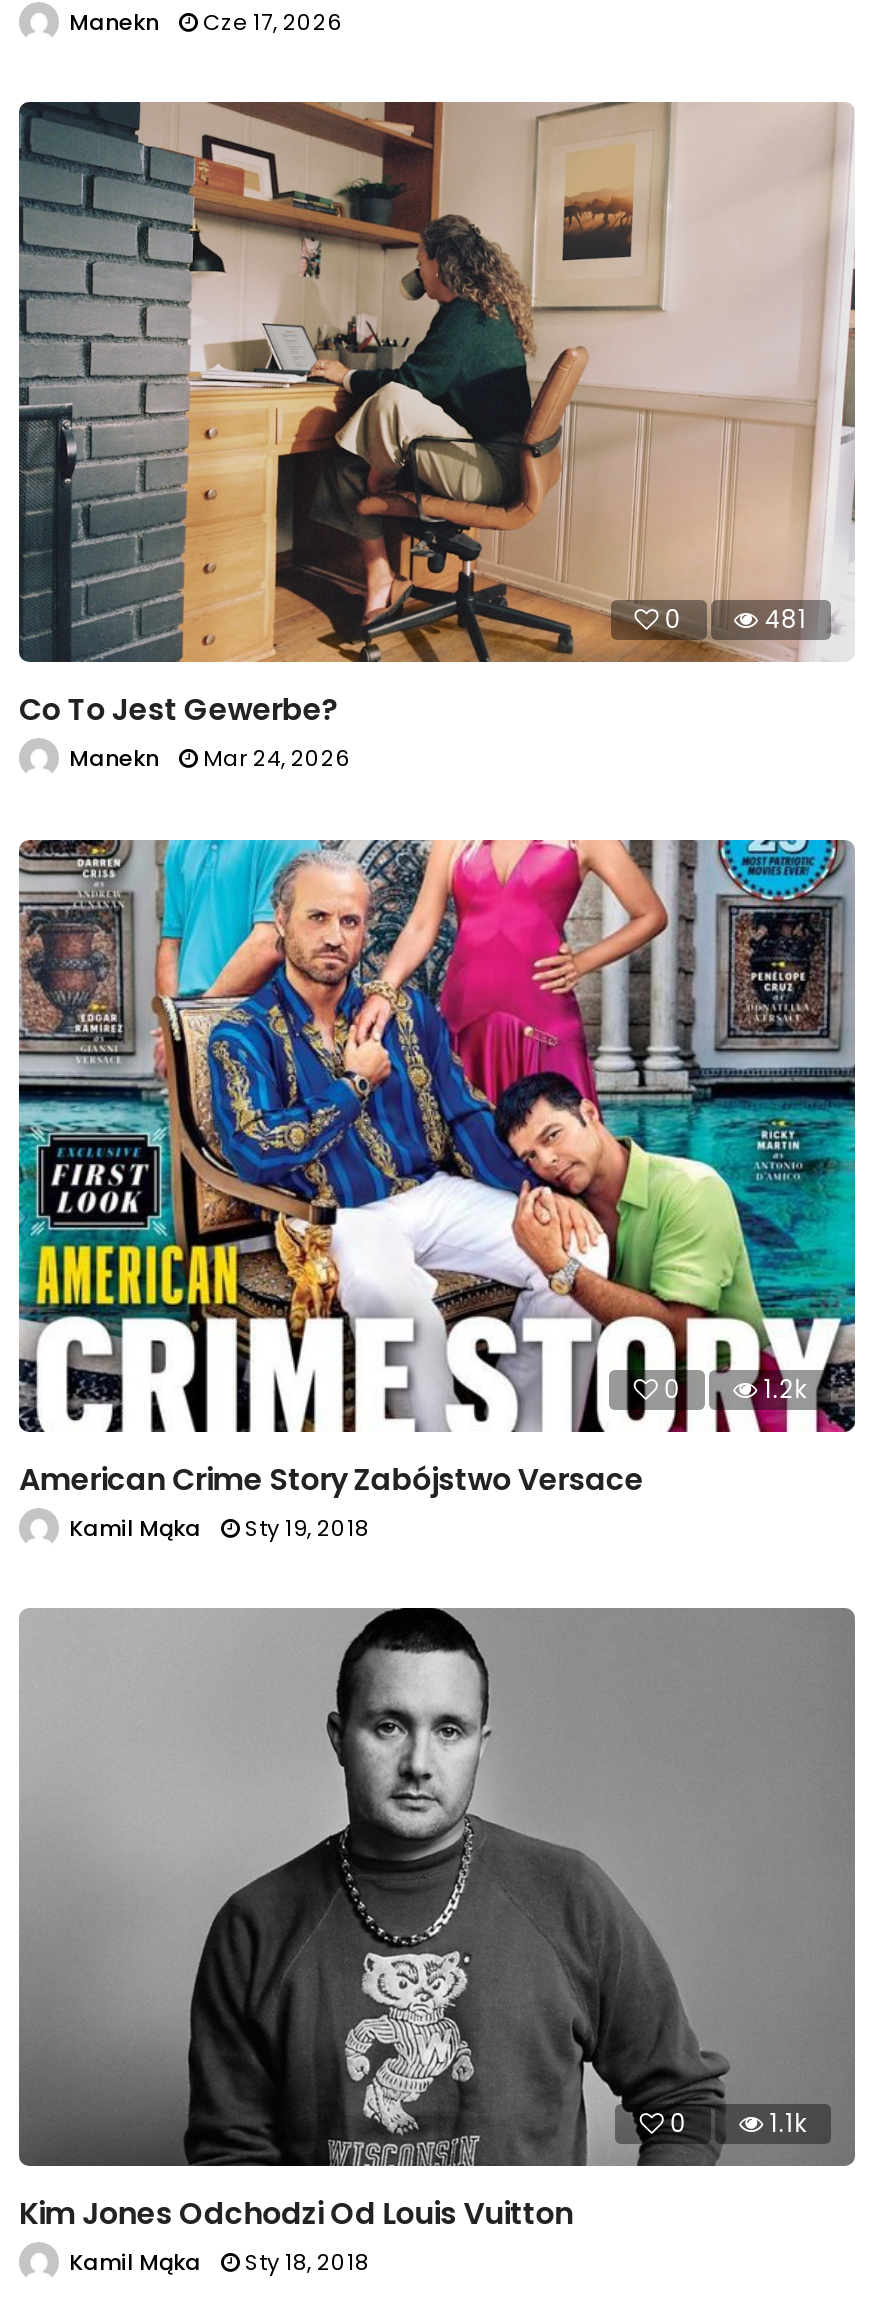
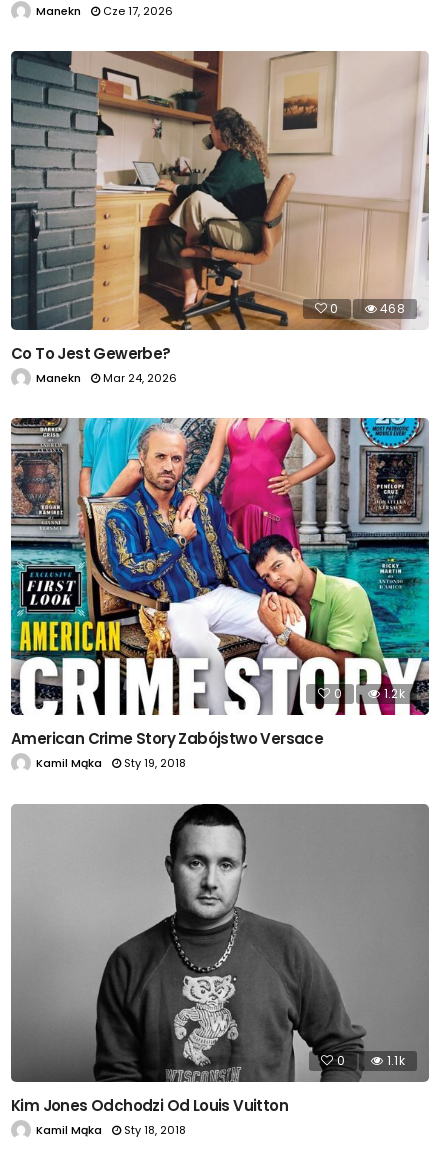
- 481
+ 468
